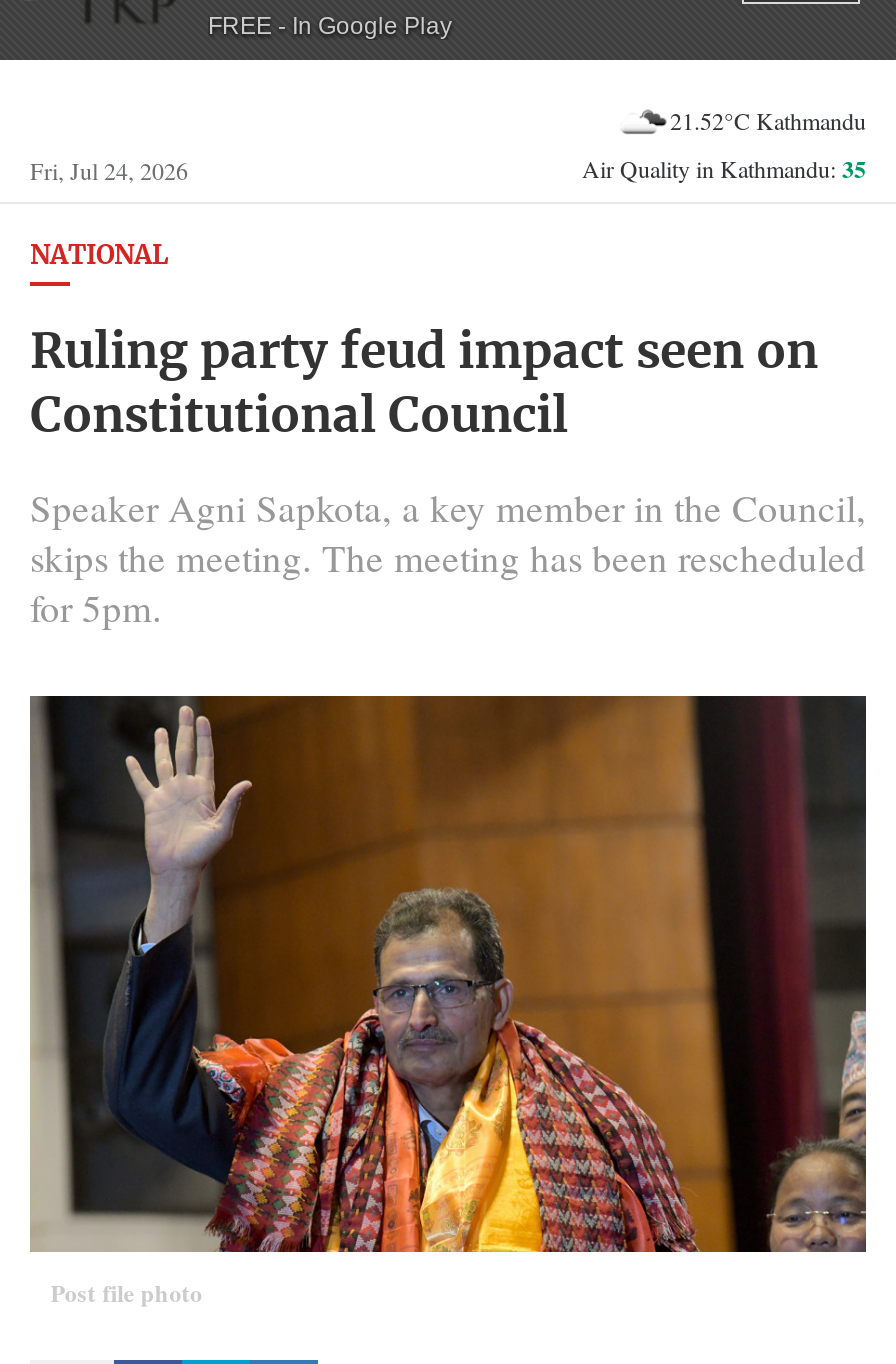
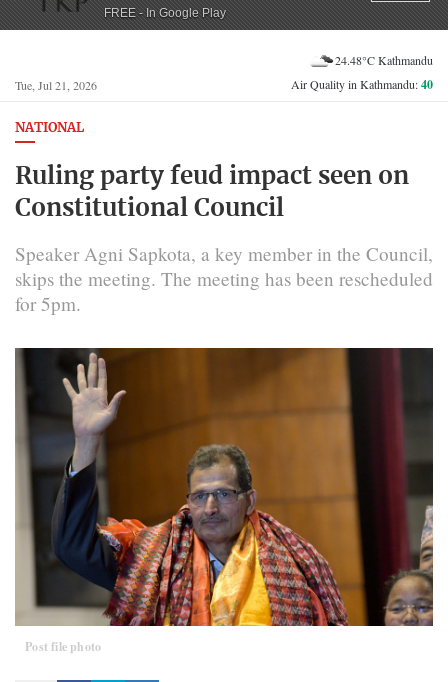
- 21.52°C Kathmandu
+ 24.48°C Kathmandu

- Fri, Jul 24, 2026
+ Tue, Jul 21, 2026

- Air Quality in Kathmandu: 35
+ Air Quality in Kathmandu: 40
